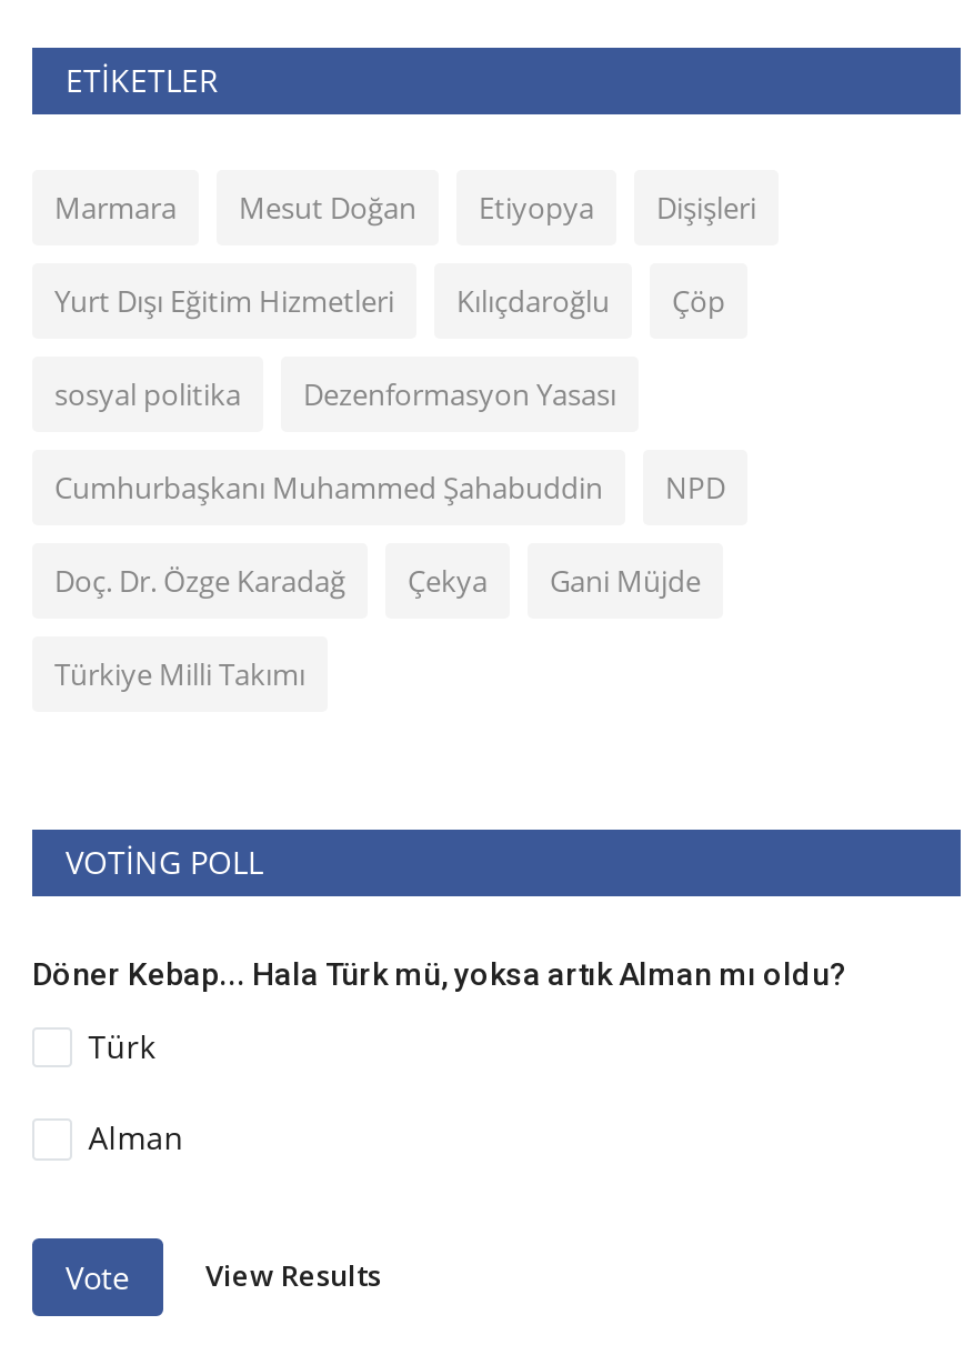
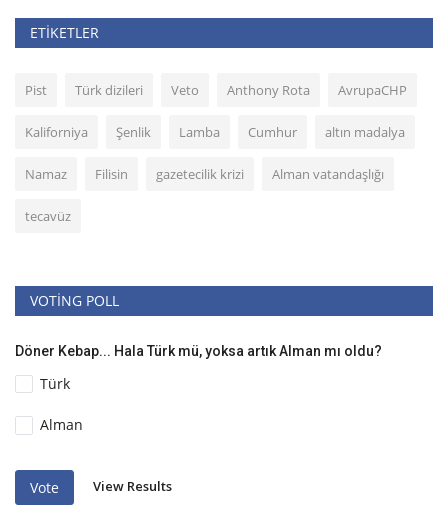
- Marmara
- Mesut Doğan
- Etiyopya
- Dişişleri
- Yurt Dışı Eğitim Hizmetleri
- Kılıçdaroğlu
- Çöp
- sosyal politika
- Dezenformasyon Yasası
- Cumhurbaşkanı Muhammed Şahabuddin
- NPD
- Doç. Dr. Özge Karadağ
- Çekya
- Gani Müjde
- Türkiye Milli Takımı
+ Pist
+ Türk dizileri
+ Veto
+ Anthony Rota
+ AvrupaCHP
+ Kaliforniya
+ Şenlik
+ Lamba
+ Cumhur
+ altın madalya
+ Namaz
+ Filisin
+ gazetecilik krizi
+ Alman vatandaşlığı
+ tecavüz
